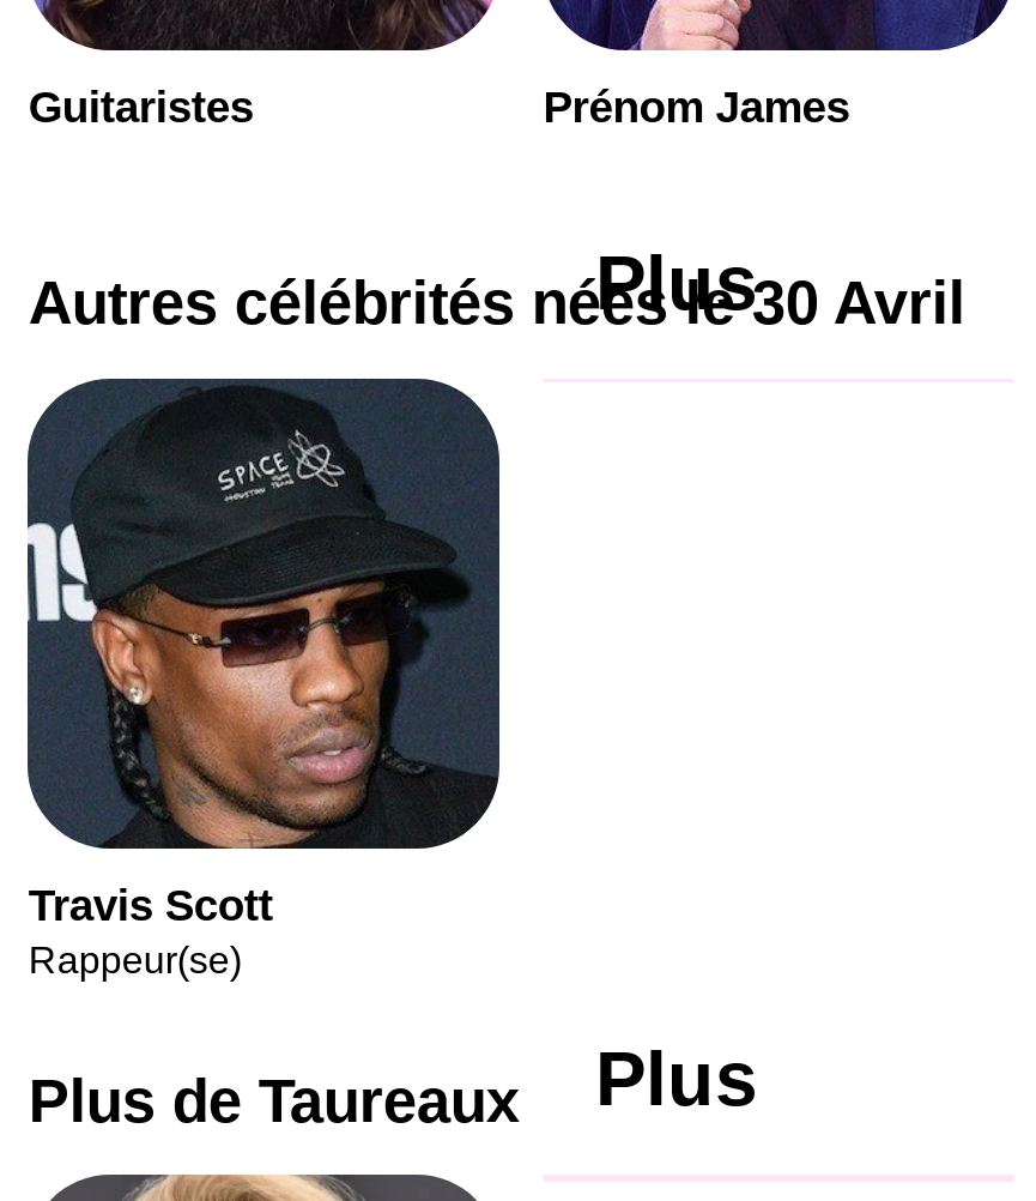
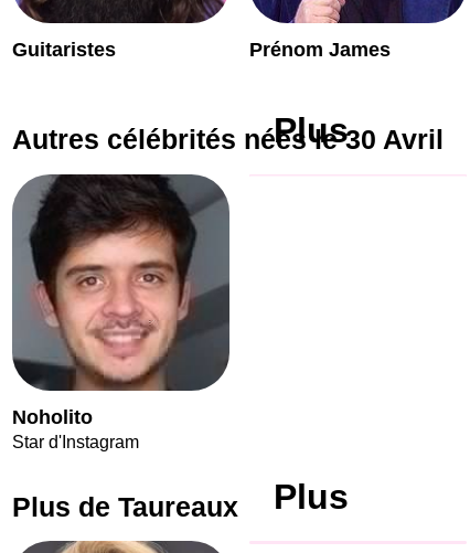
- [image]
- Travis Scott
- Rappeur(se)
+ [image]
+ Noholito
+ Star d'Instagram
